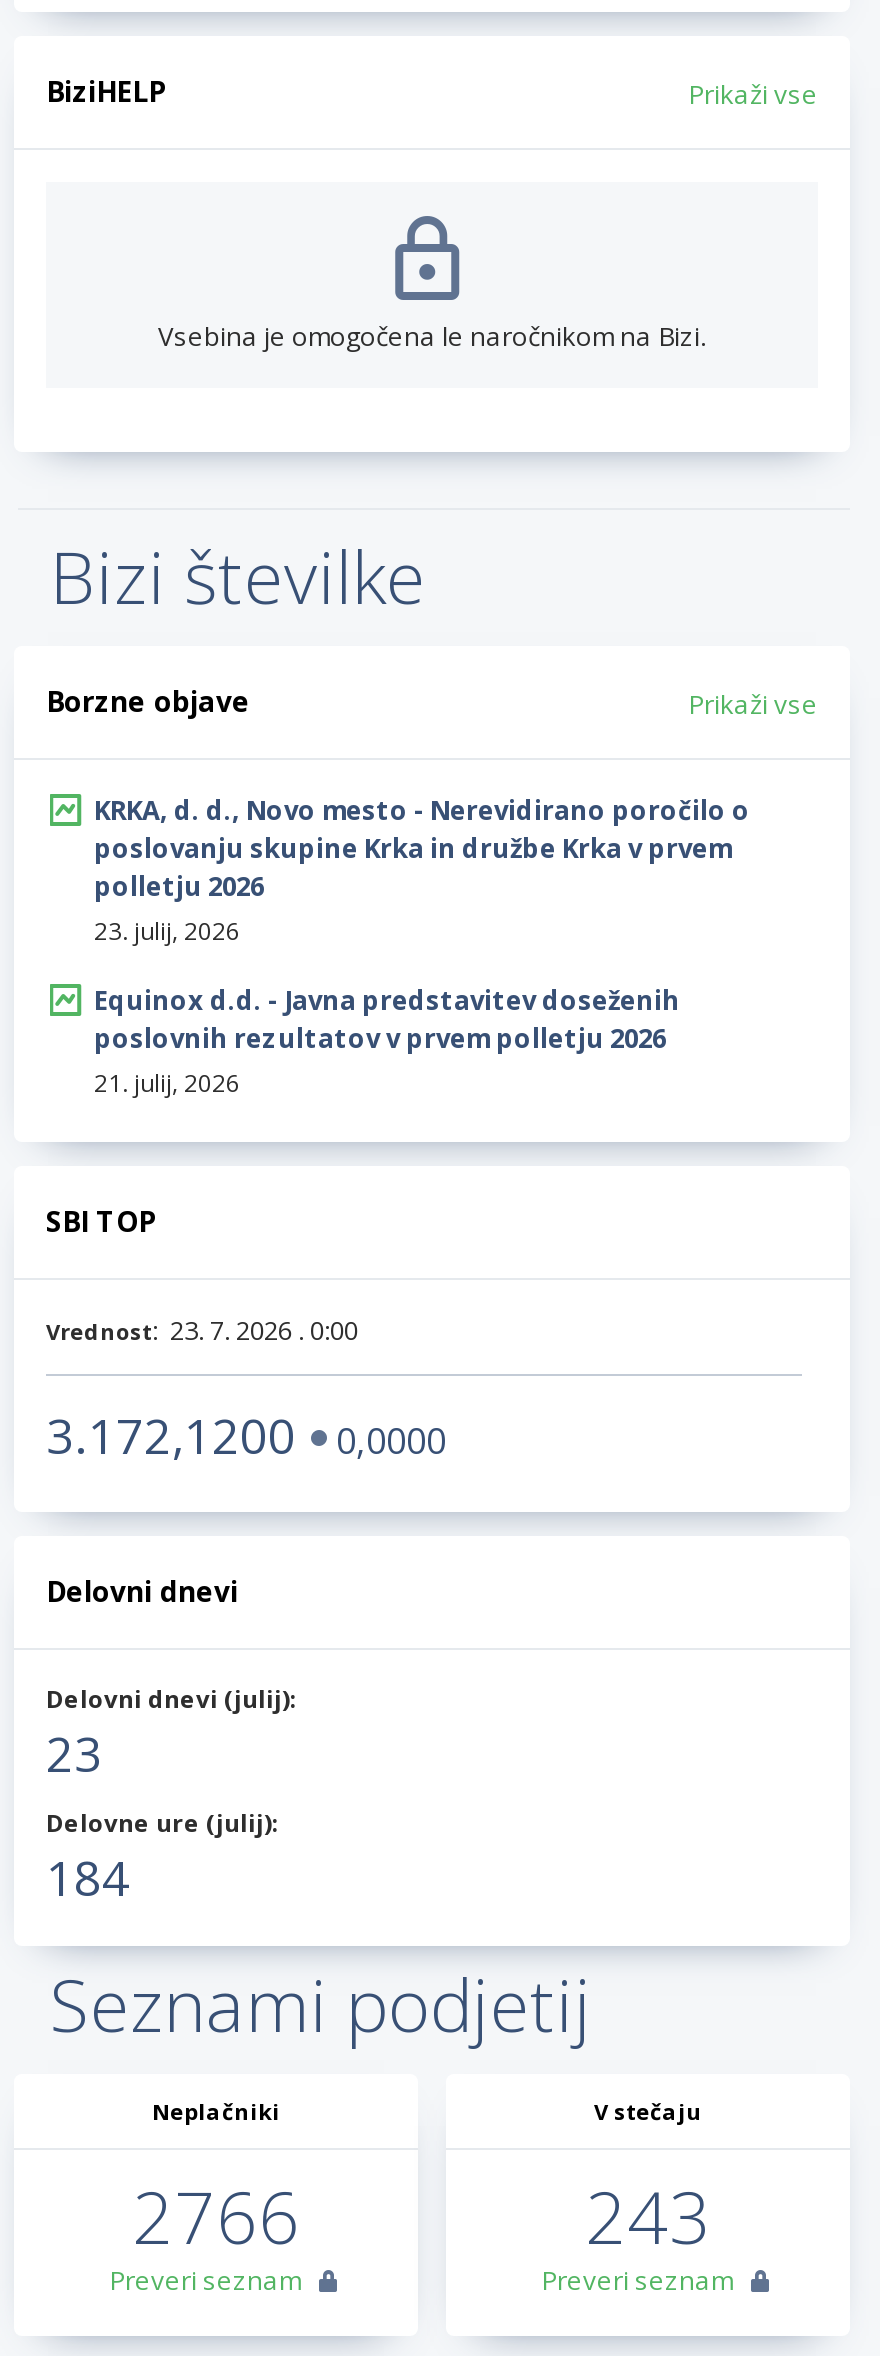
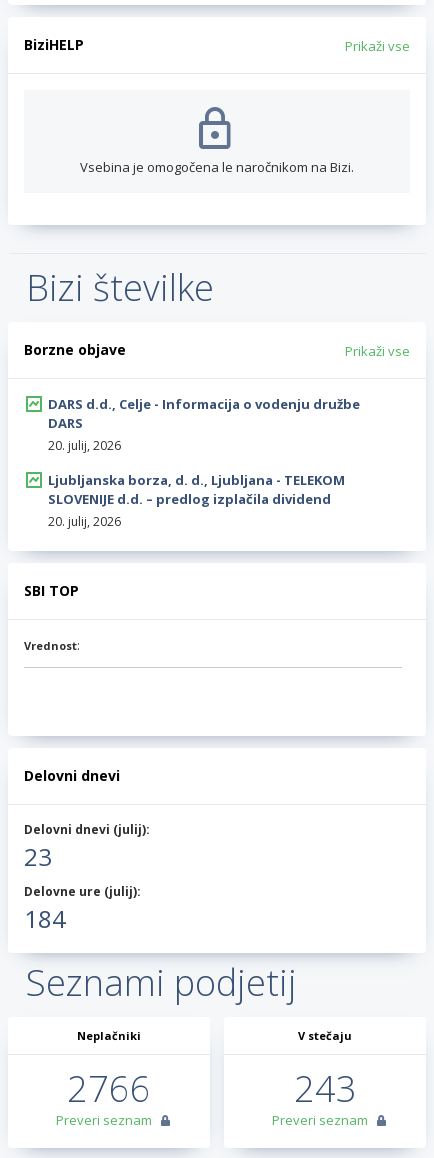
- KRKA, d. d., Novo mesto - Nerevidirano poročilo o
- poslovanju skupine Krka in družbe Krka v prvem
- polletju 2026
- 23. julij, 2026
+ DARS d.d., Celje - Informacija o vodenju družbe
+ DARS
+ 20. julij, 2026

- Equinox d.d. - Javna predstavitev doseženih
- poslovnih rezultatov v prvem polletju 2026
- 21. julij, 2026
+ Ljubljanska borza, d. d., Ljubljana - TELEKOM
+ SLOVENIJE d.d. – predlog izplačila dividend
+ 20. julij, 2026

- Vrednost: 23. 7. 2026 . 0:00
- 3.172,1200
- 0,0000
+ Vrednost:
